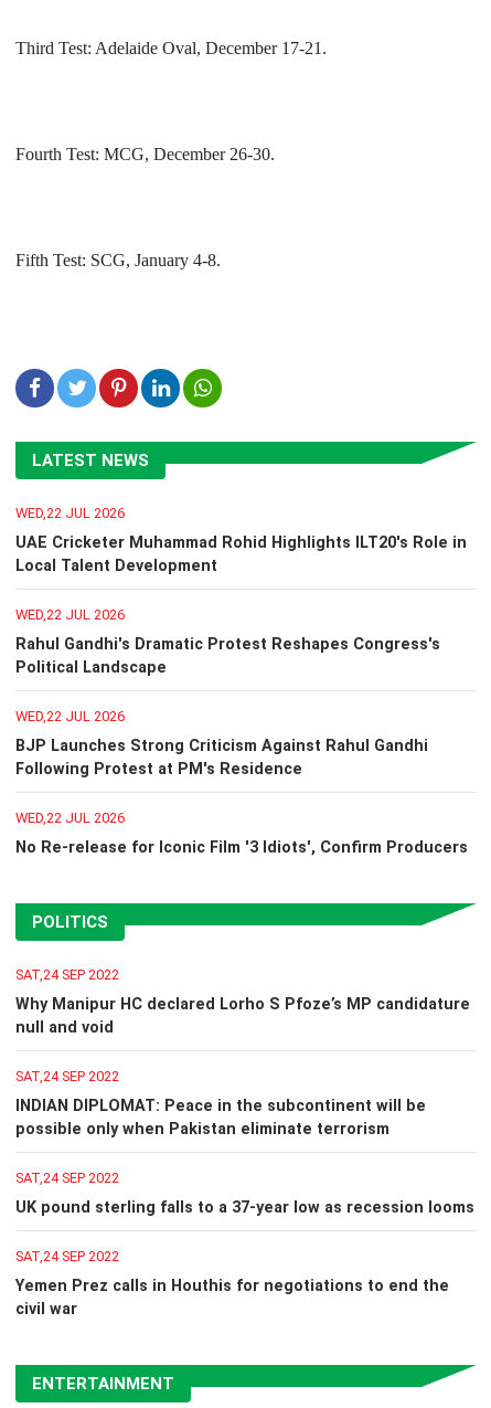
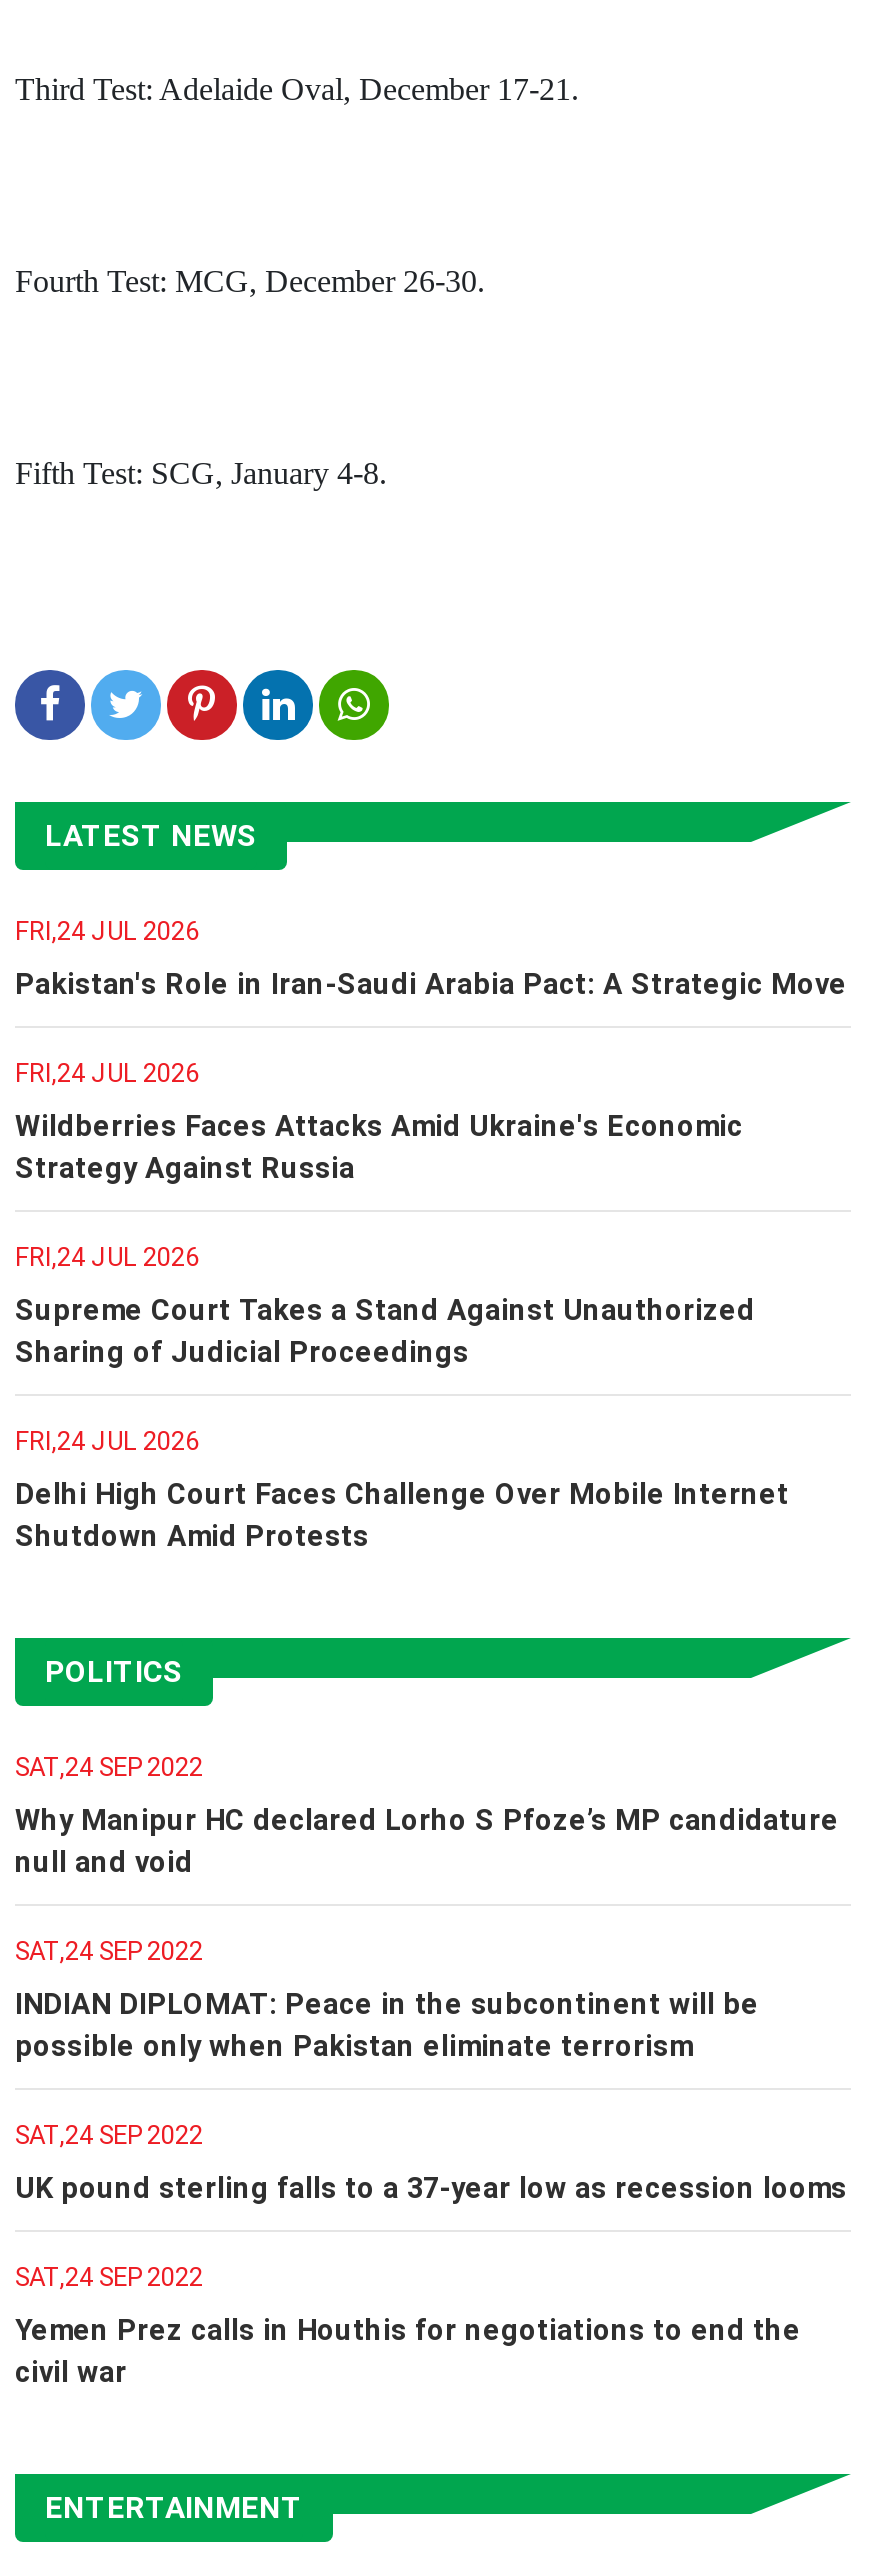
- WED,22 JUL 2026
+ FRI,24 JUL 2026

- UAE Cricketer Muhammad Rohid Highlights ILT20's Role in
- Local Talent Development
+ Pakistan's Role in Iran-Saudi Arabia Pact: A Strategic Move

- WED,22 JUL 2026
+ FRI,24 JUL 2026

- Rahul Gandhi's Dramatic Protest Reshapes Congress's
- Political Landscape
+ Wildberries Faces Attacks Amid Ukraine's Economic
+ Strategy Against Russia

- WED,22 JUL 2026
+ FRI,24 JUL 2026

- BJP Launches Strong Criticism Against Rahul Gandhi
- Following Protest at PM's Residence
+ Supreme Court Takes a Stand Against Unauthorized
+ Sharing of Judicial Proceedings

- WED,22 JUL 2026
+ FRI,24 JUL 2026

- No Re-release for Iconic Film '3 Idiots', Confirm Producers
+ Delhi High Court Faces Challenge Over Mobile Internet
+ Shutdown Amid Protests
